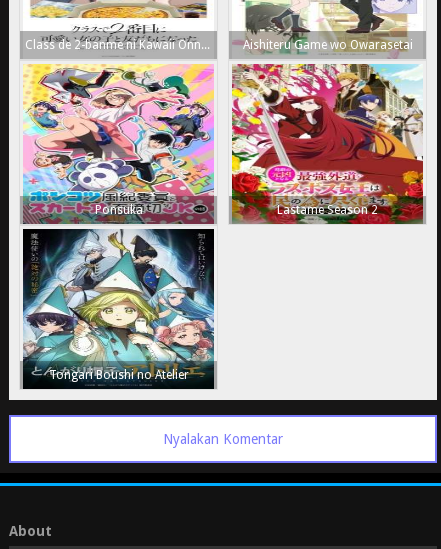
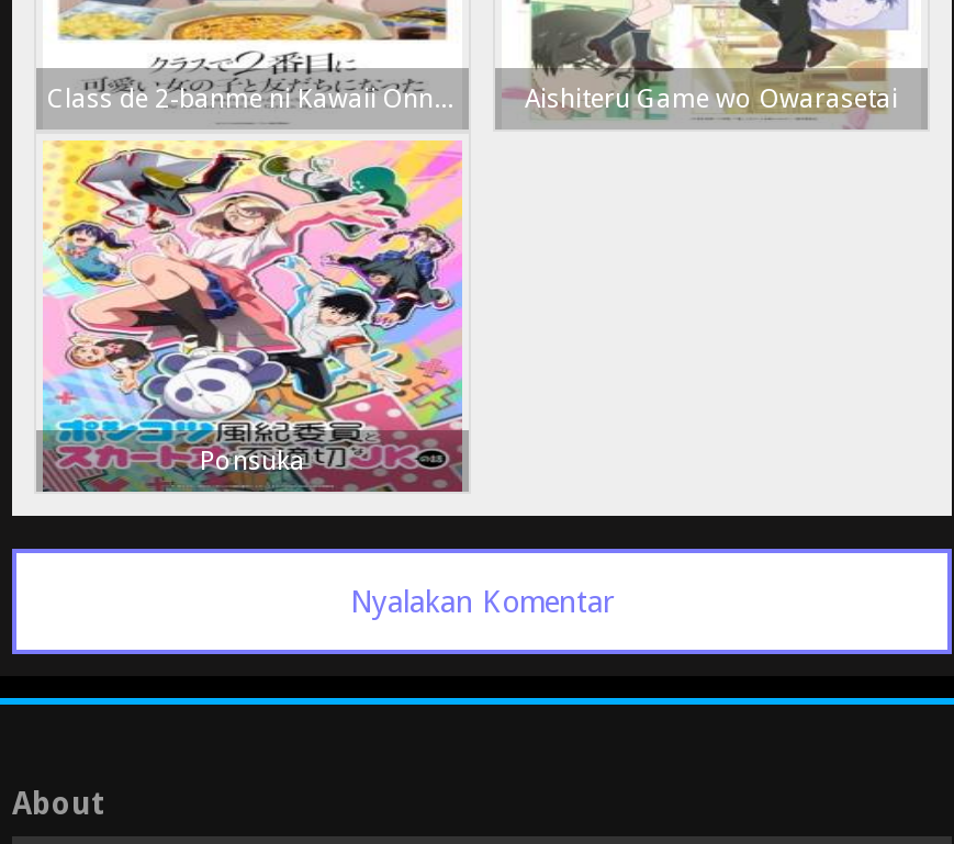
- [image]
- Lastame Season 2

- [image]
- Tongari Boushi no Atelier
